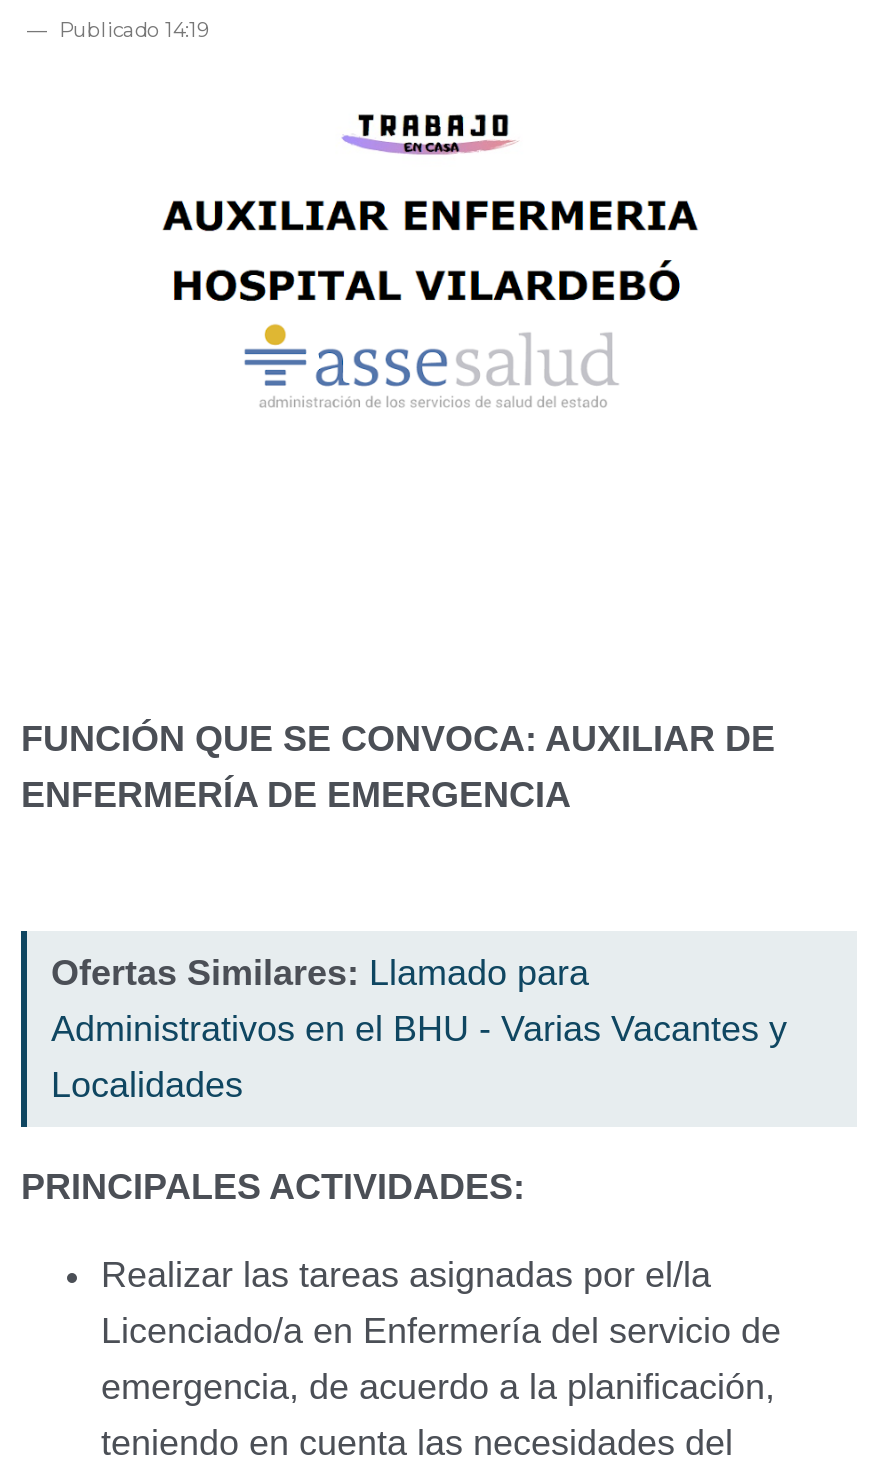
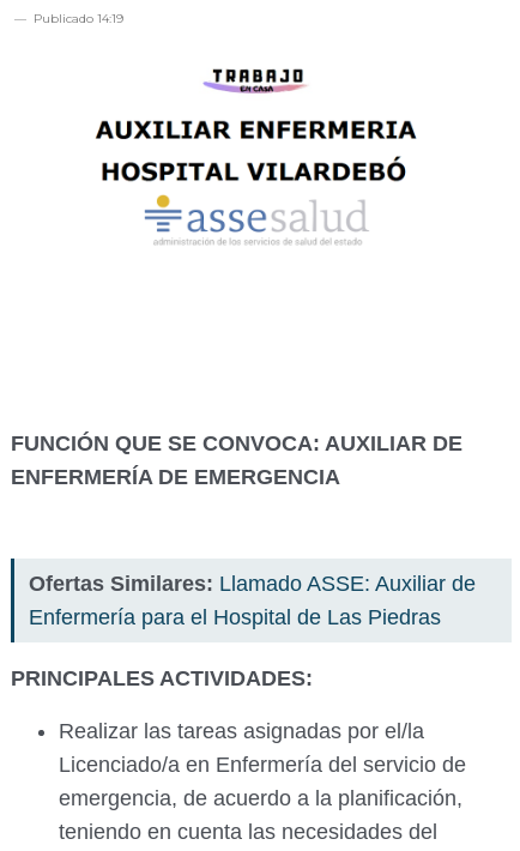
- Ofertas Similares: Llamado para
- Administrativos en el BHU - Varias Vacantes y
- Localidades
+ Ofertas Similares: Llamado ASSE: Auxiliar de
+ Enfermería para el Hospital de Las Piedras
